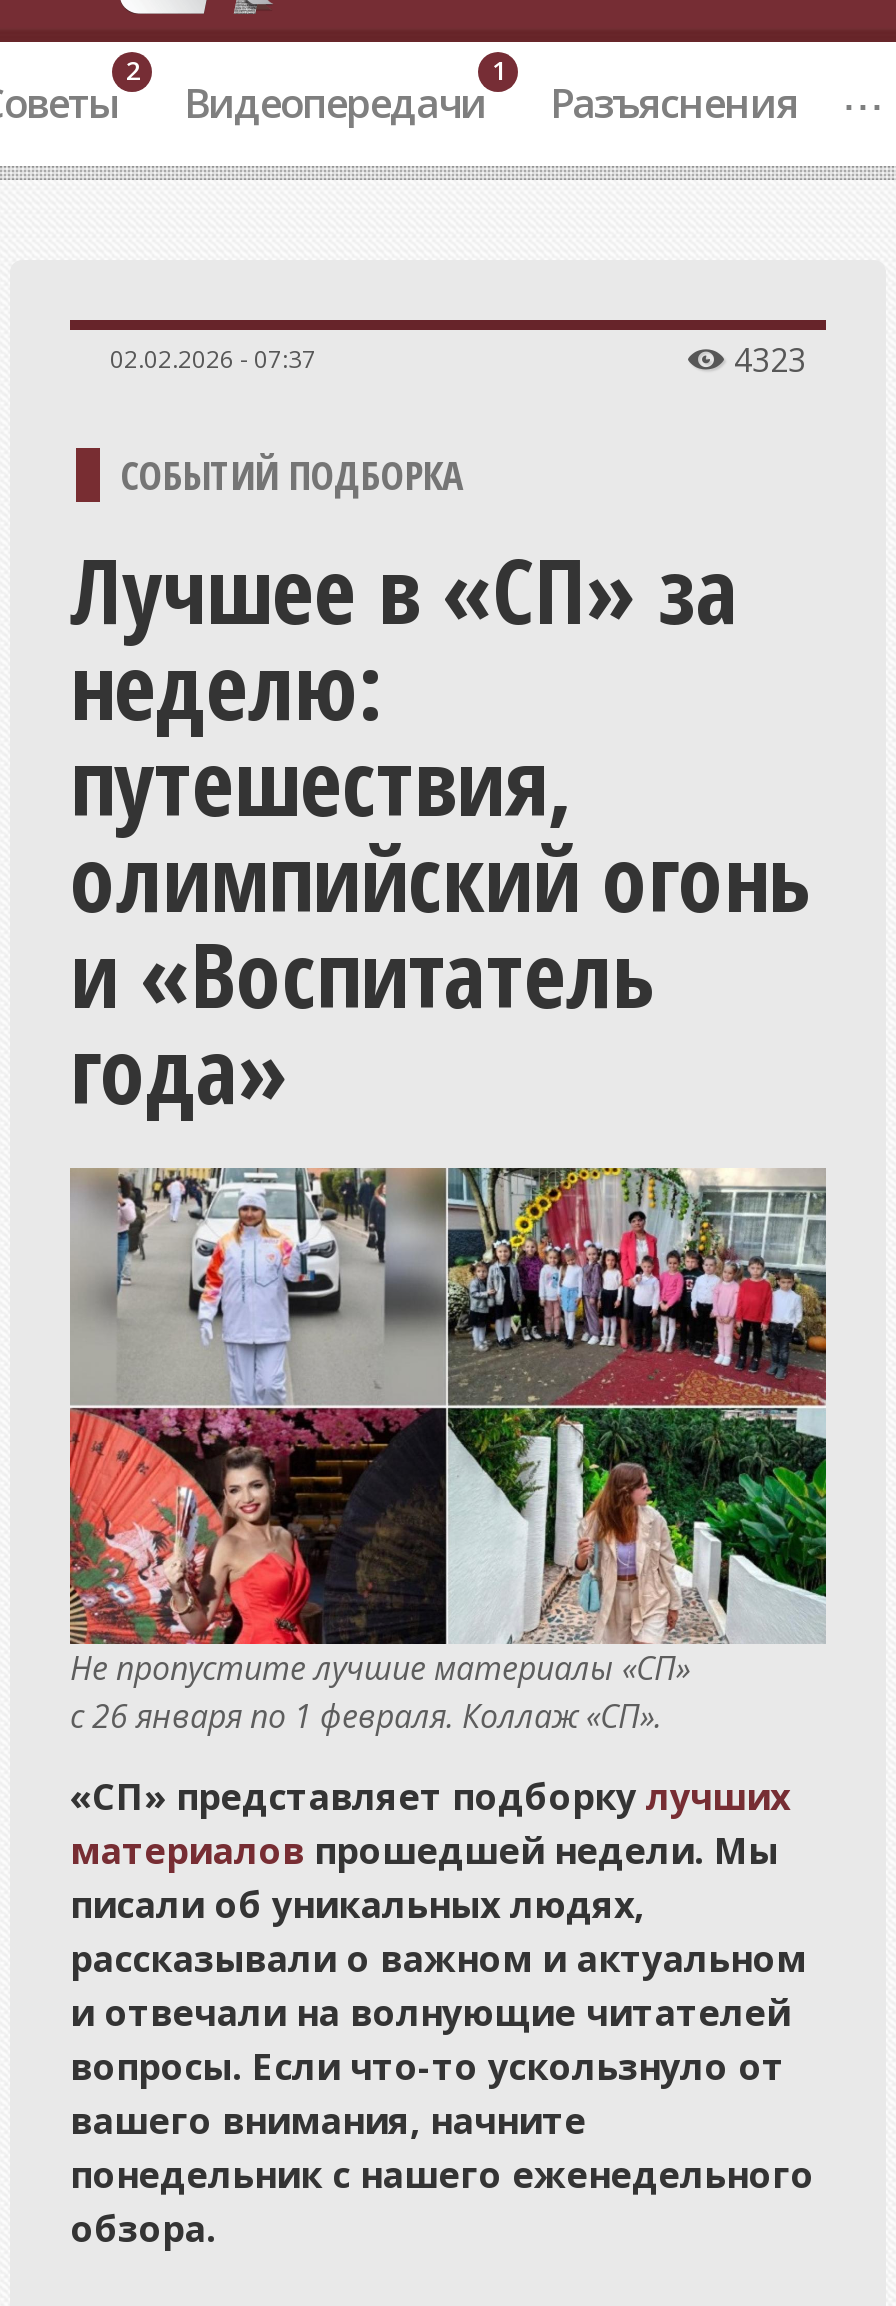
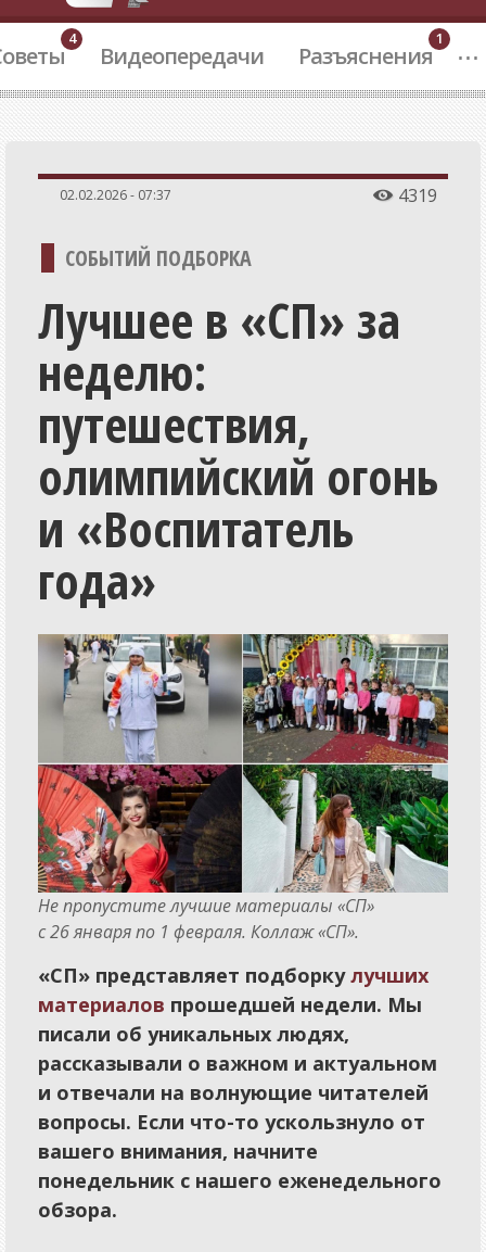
- 2
+ 4

- 1

+ 1

- 4323
+ 4319
